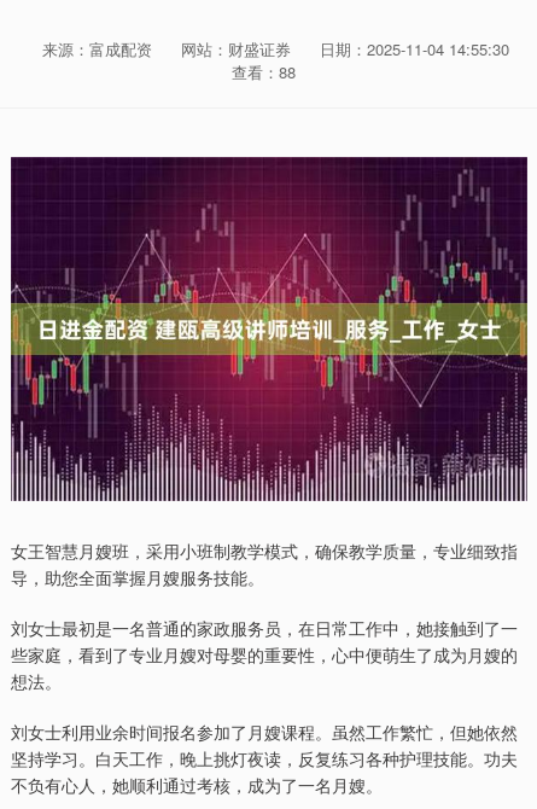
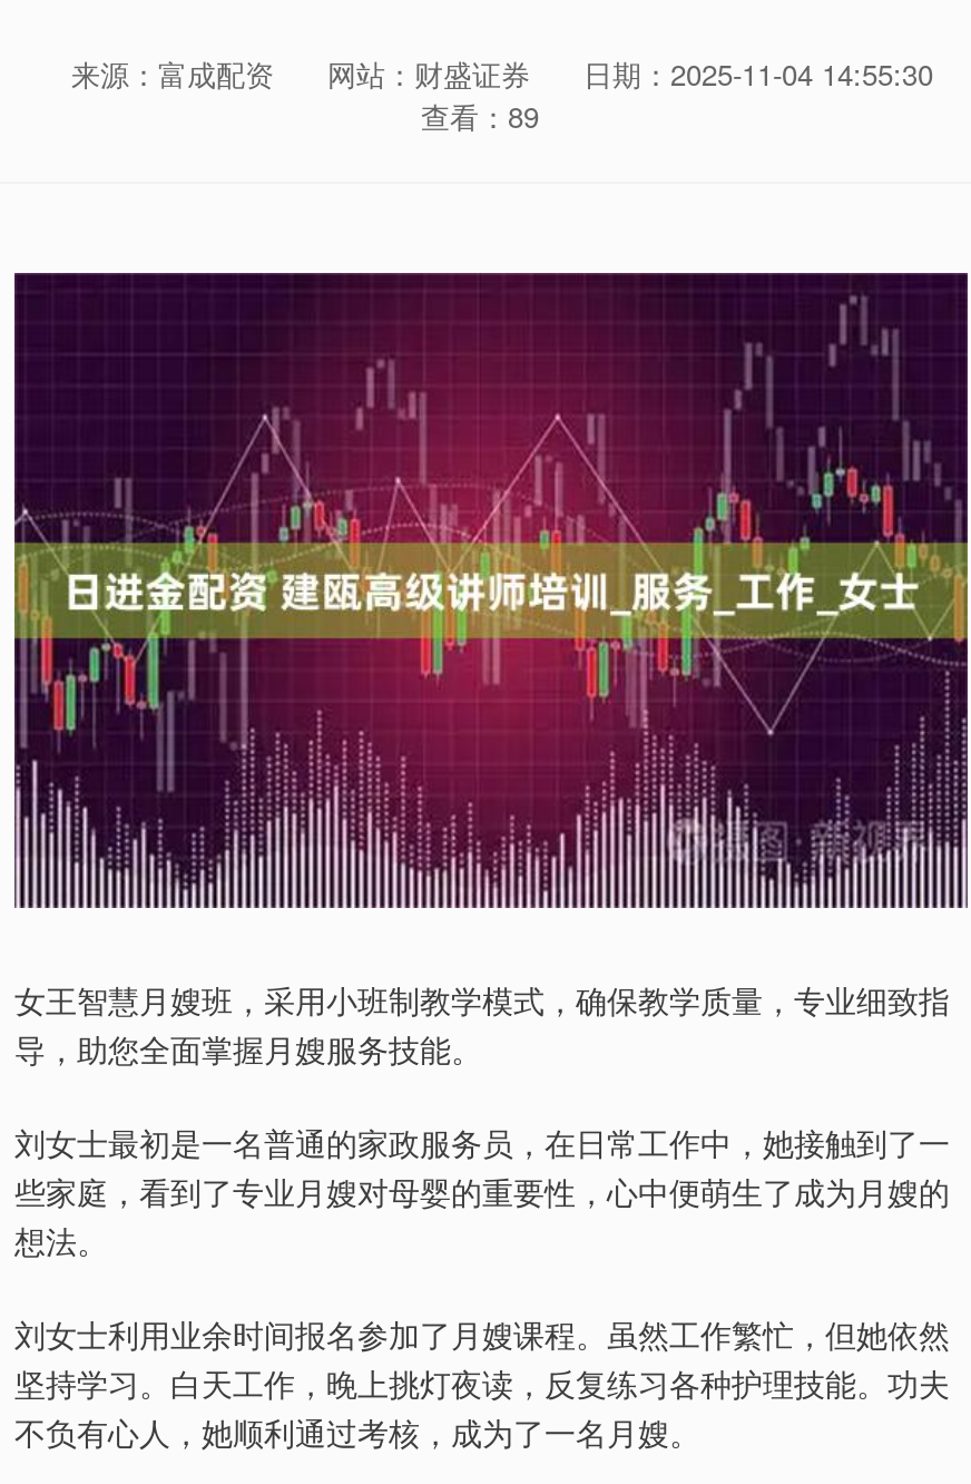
- 查看：88
+ 查看：89
